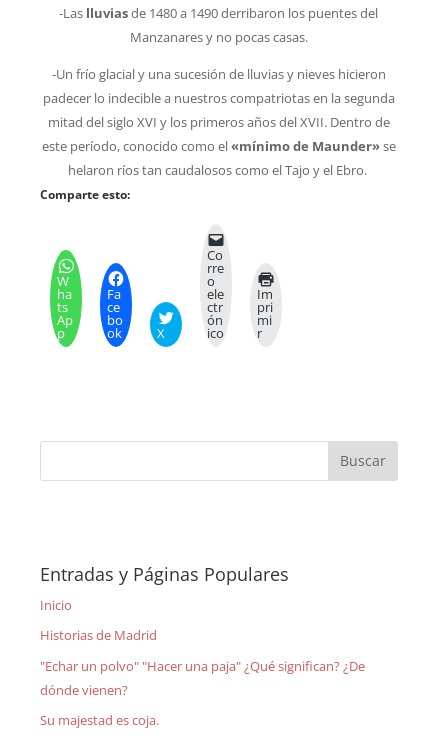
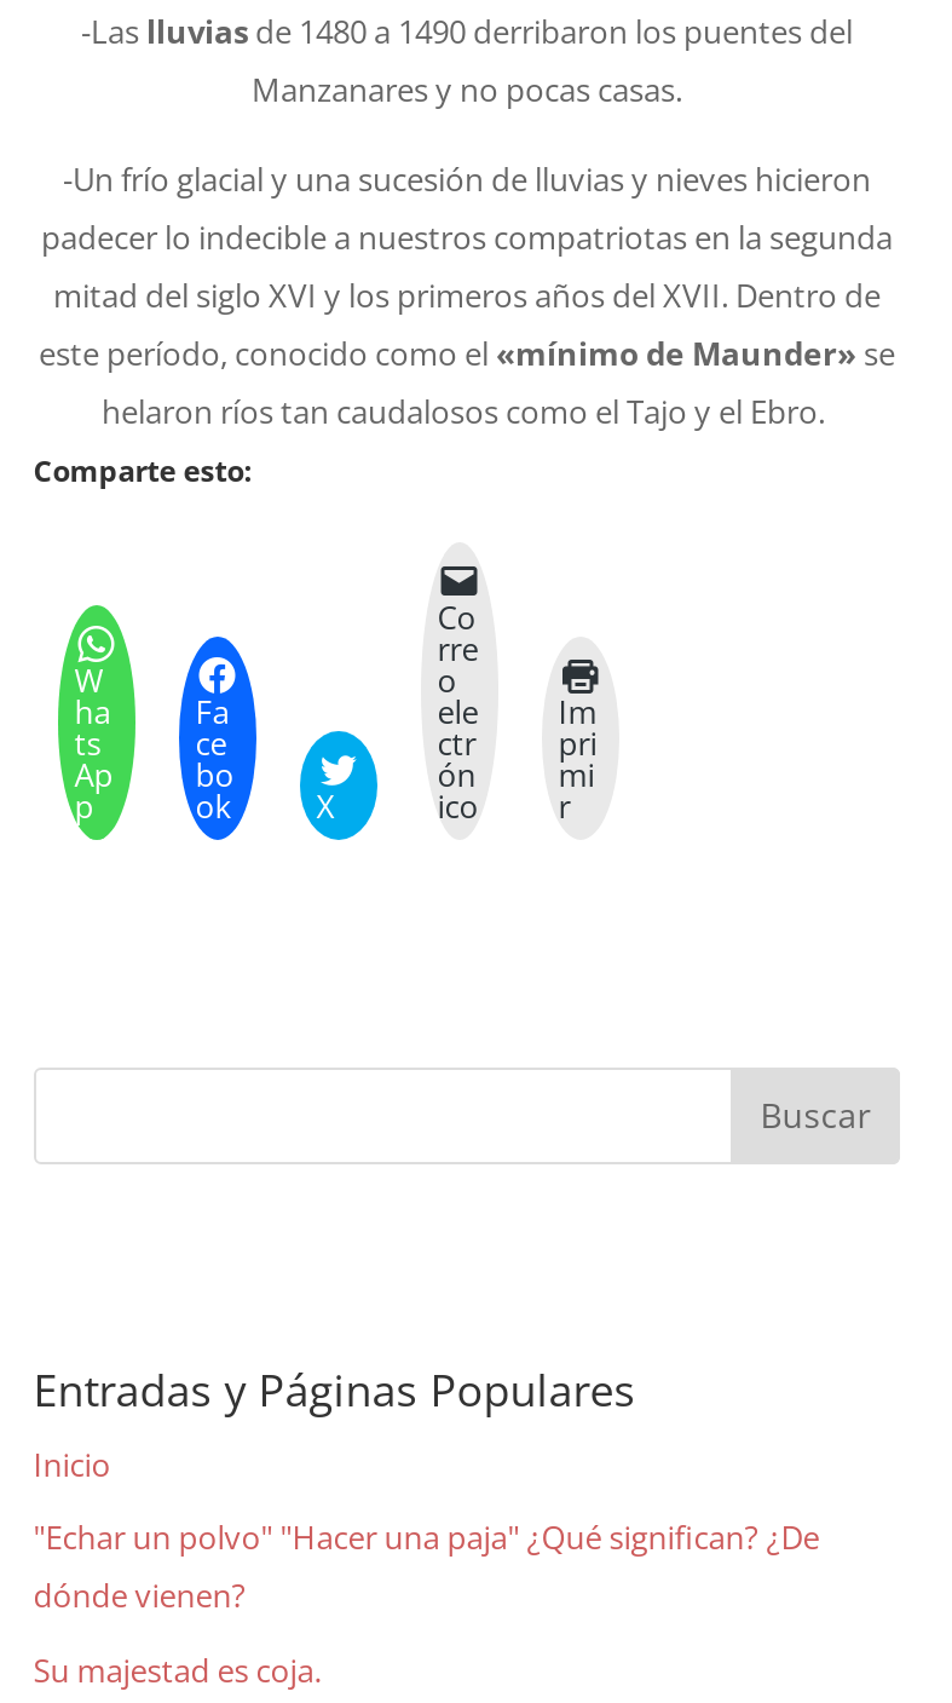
- Historias de Madrid
